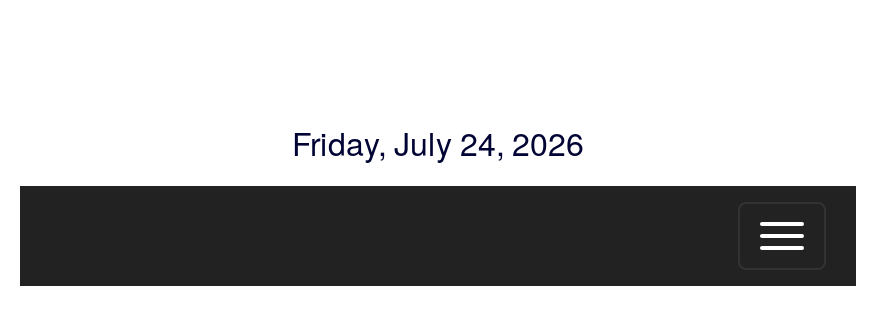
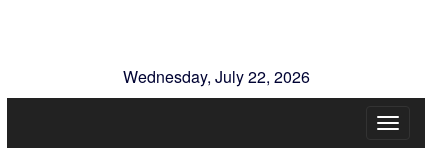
- Friday, July 24, 2026
+ Wednesday, July 22, 2026
